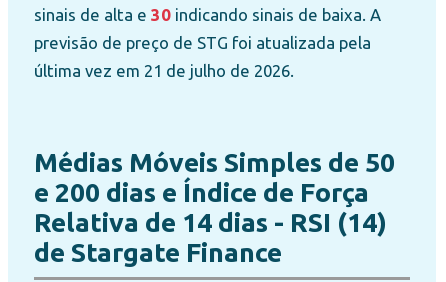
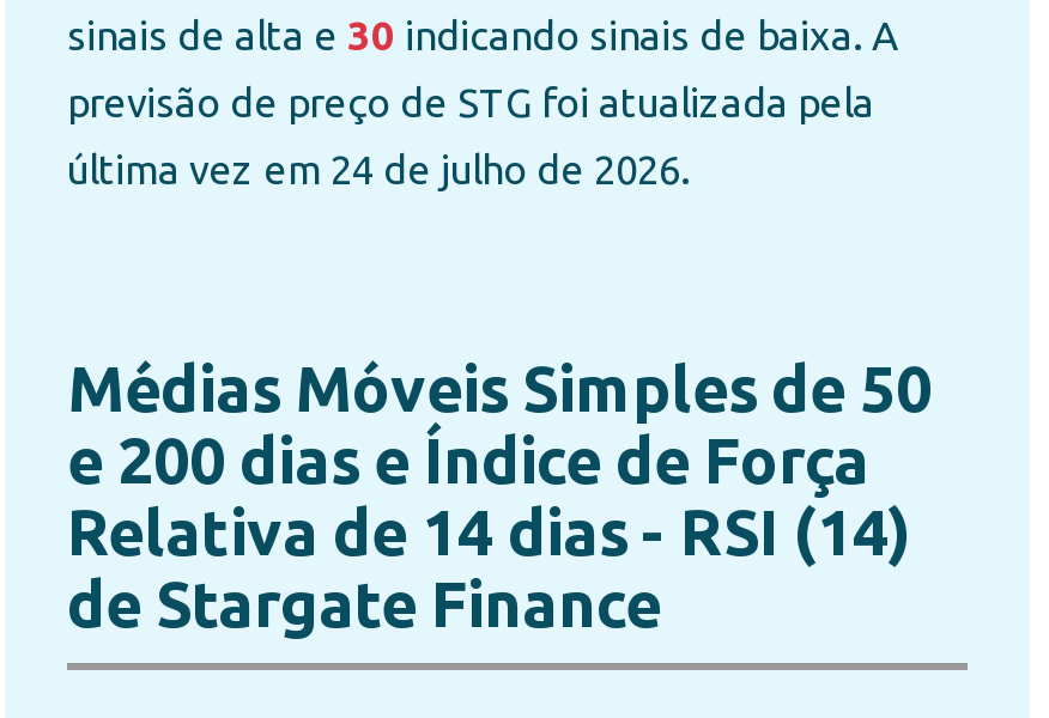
- última vez em 21 de julho de 2026.
+ última vez em 24 de julho de 2026.
